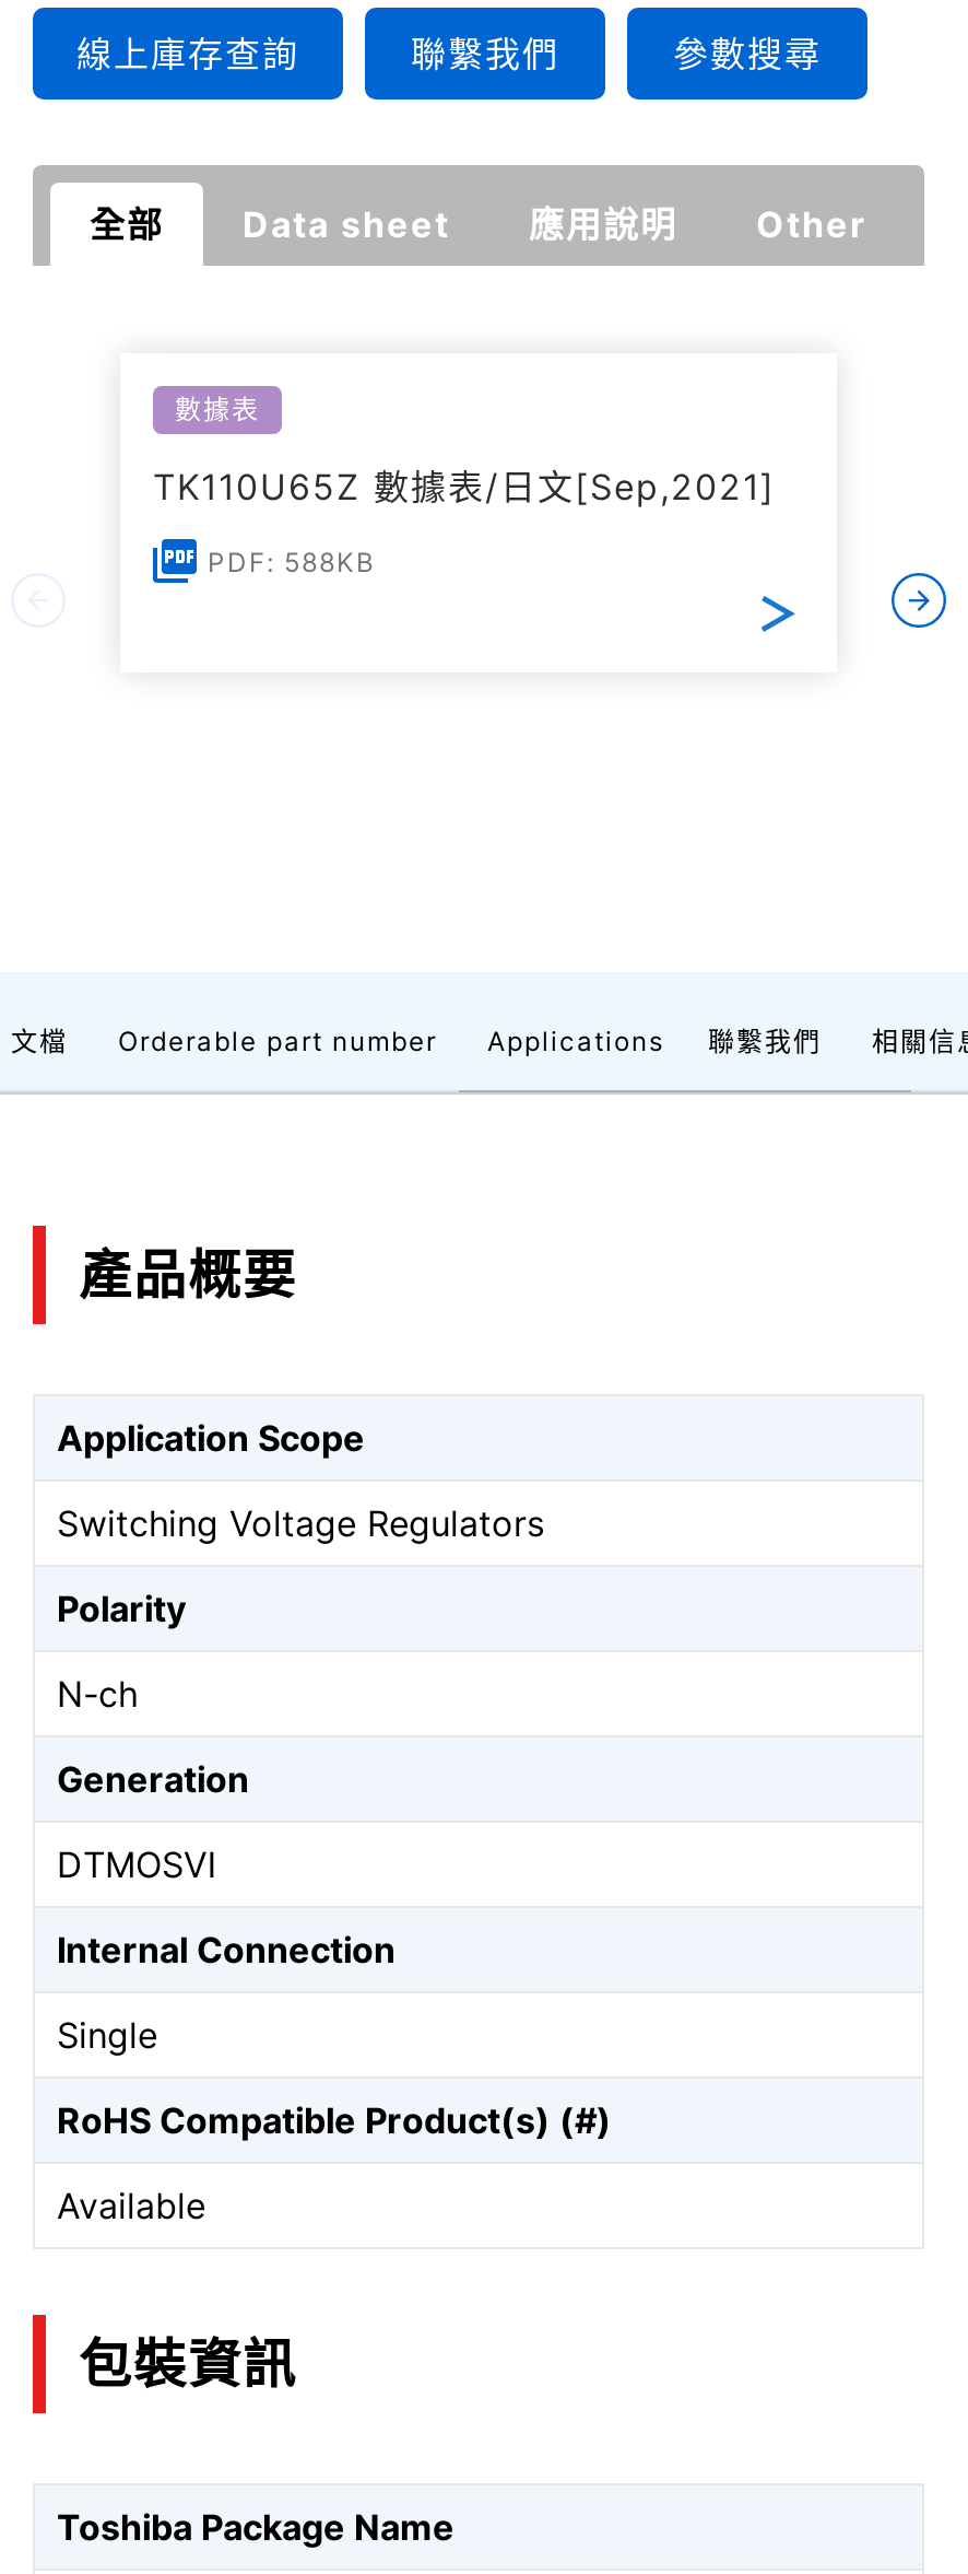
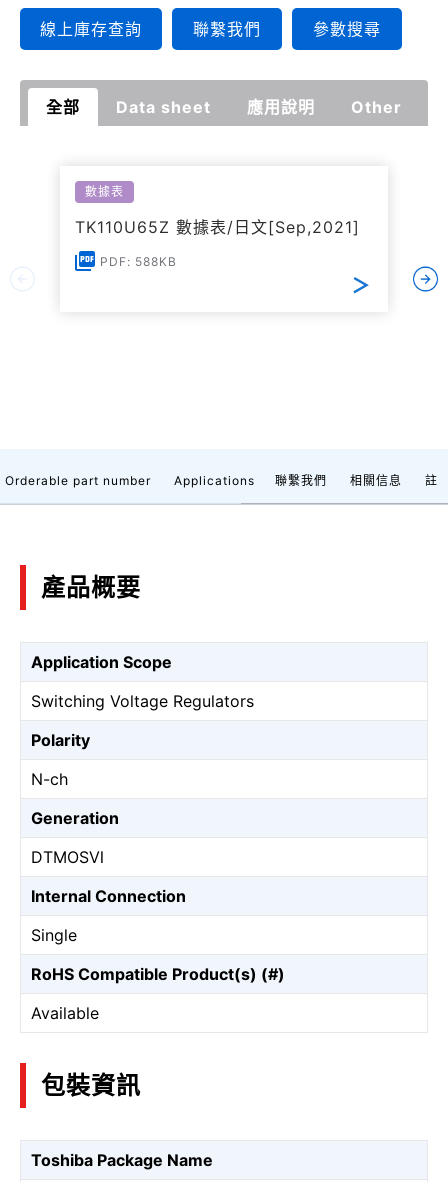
- 文檔

+ 註
